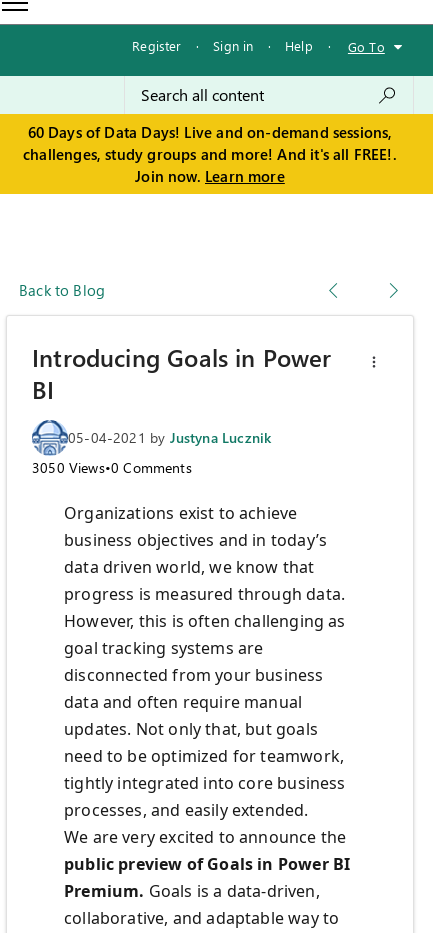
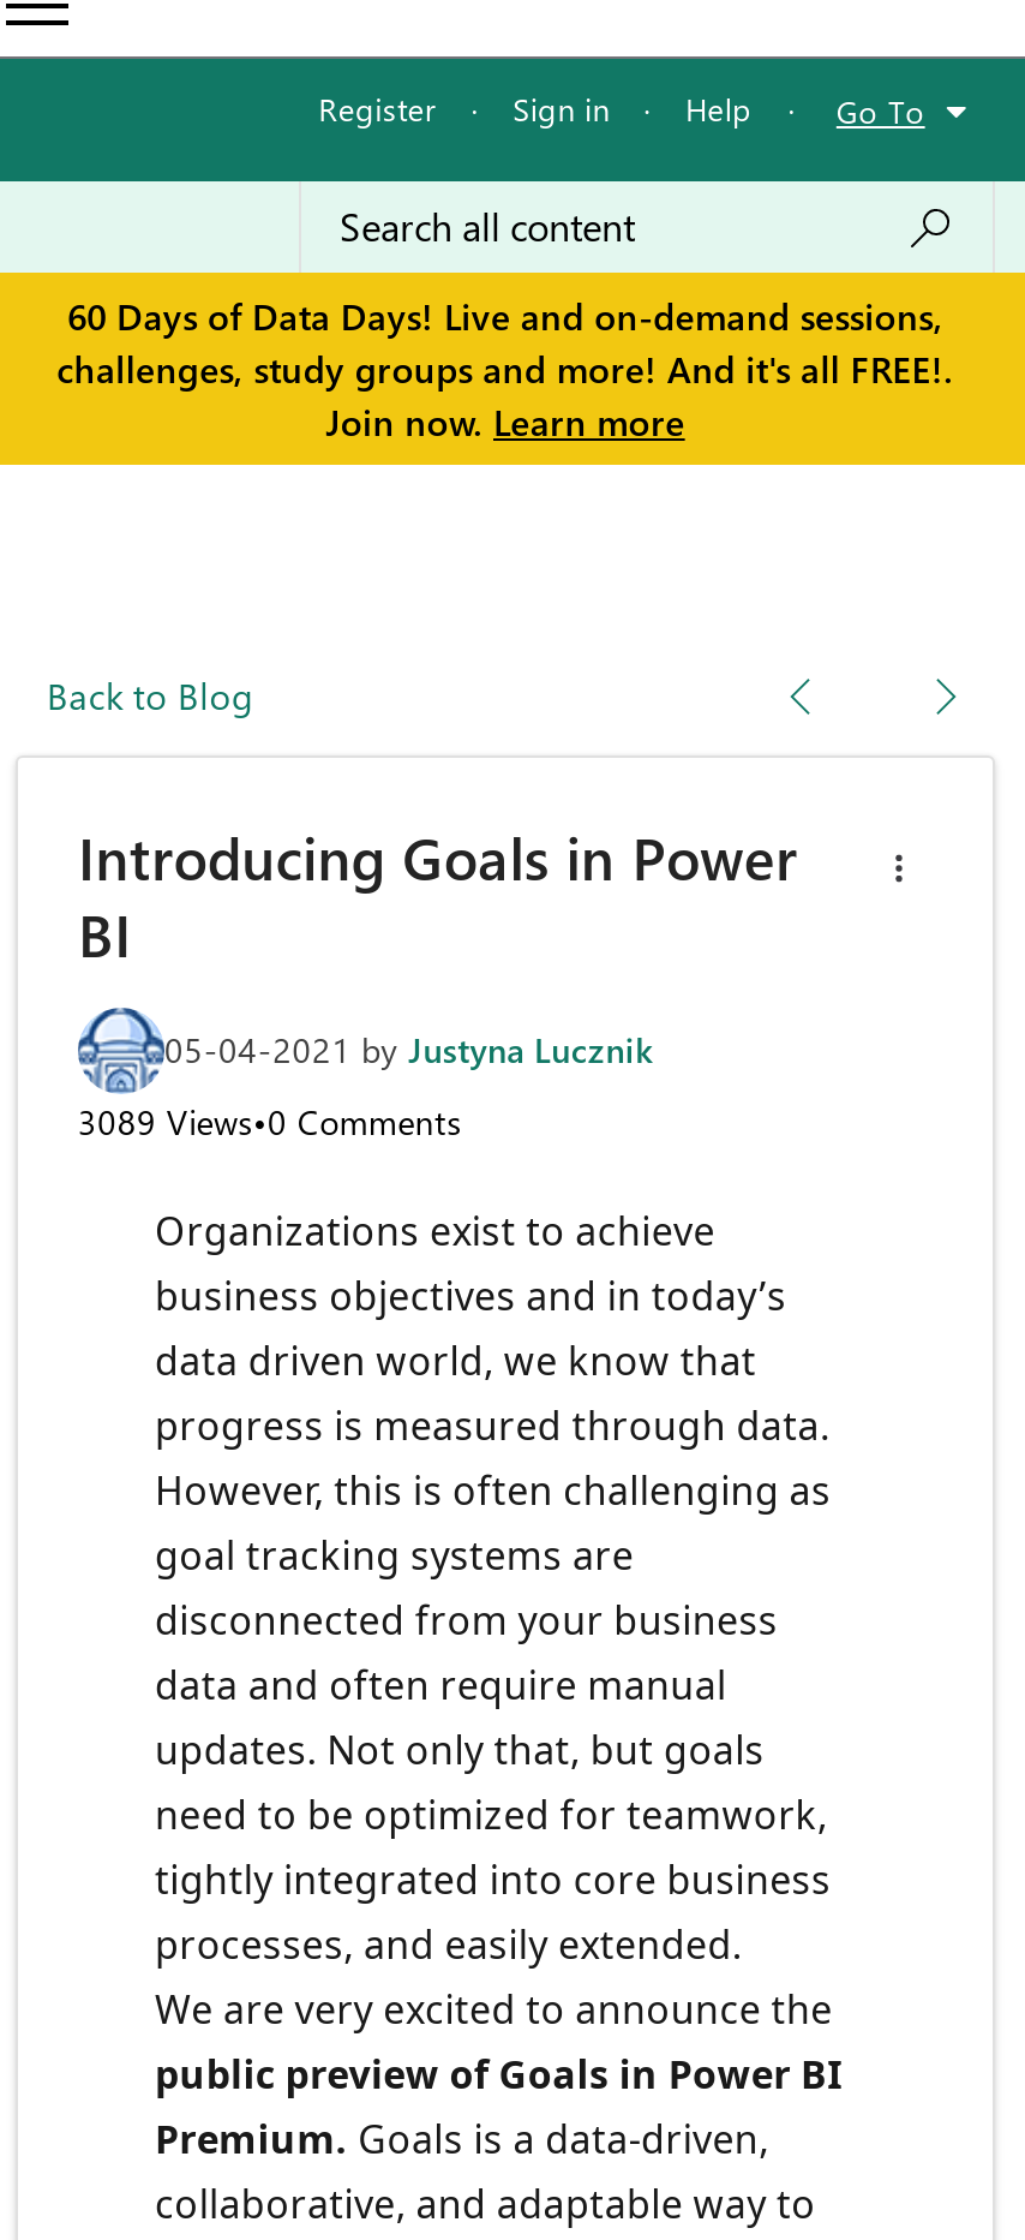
- 3050 Views•0 Comments
+ 3089 Views•0 Comments
